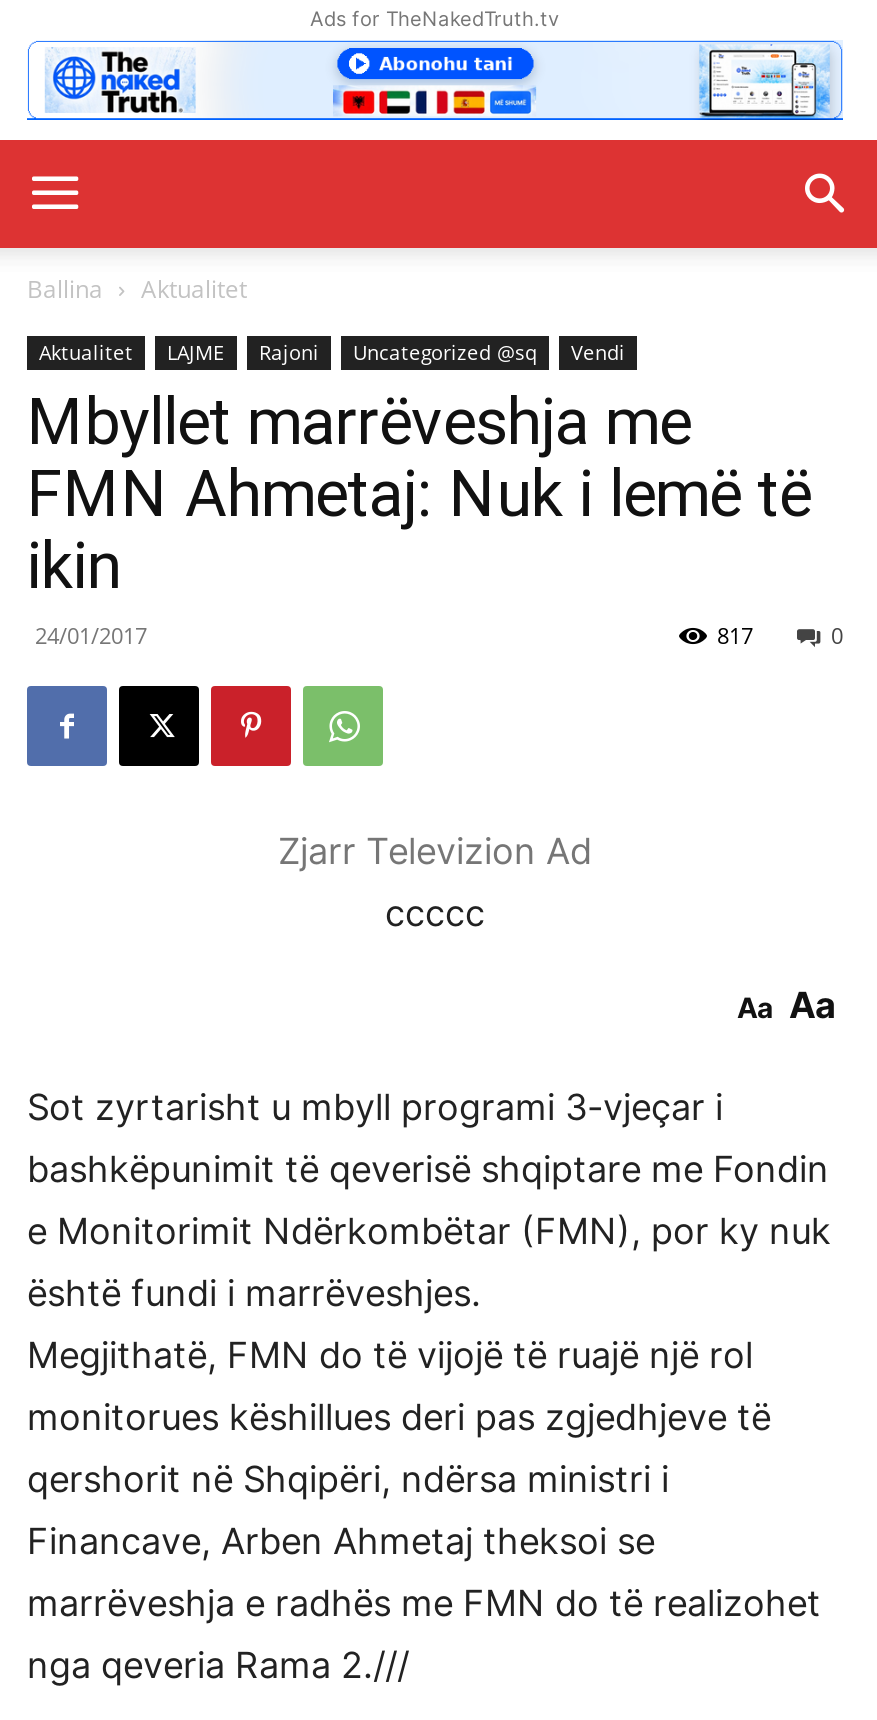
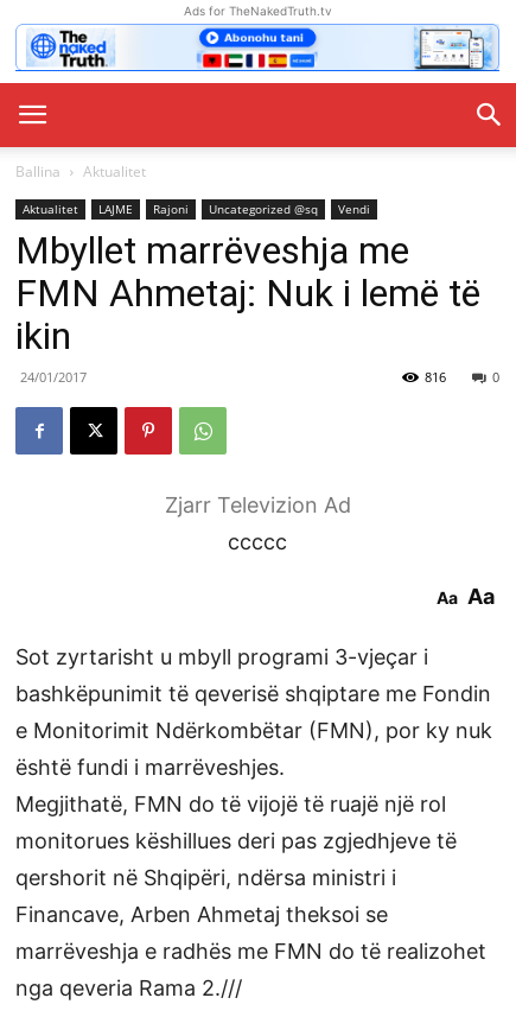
- 817
+ 816
